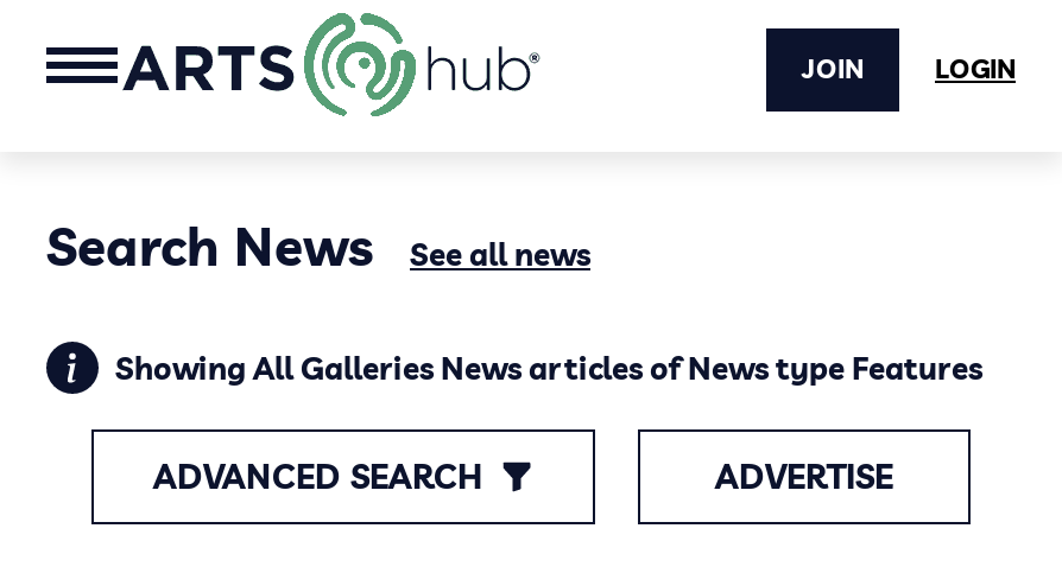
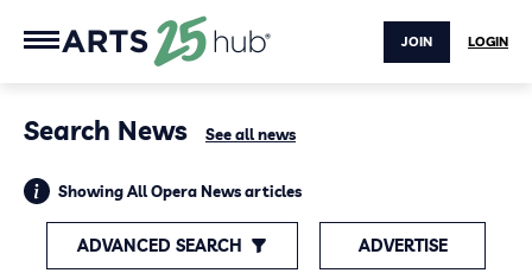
- [image]
+ [image]

- Showing All Galleries News articles of News type Features
+ Showing All Opera News articles
